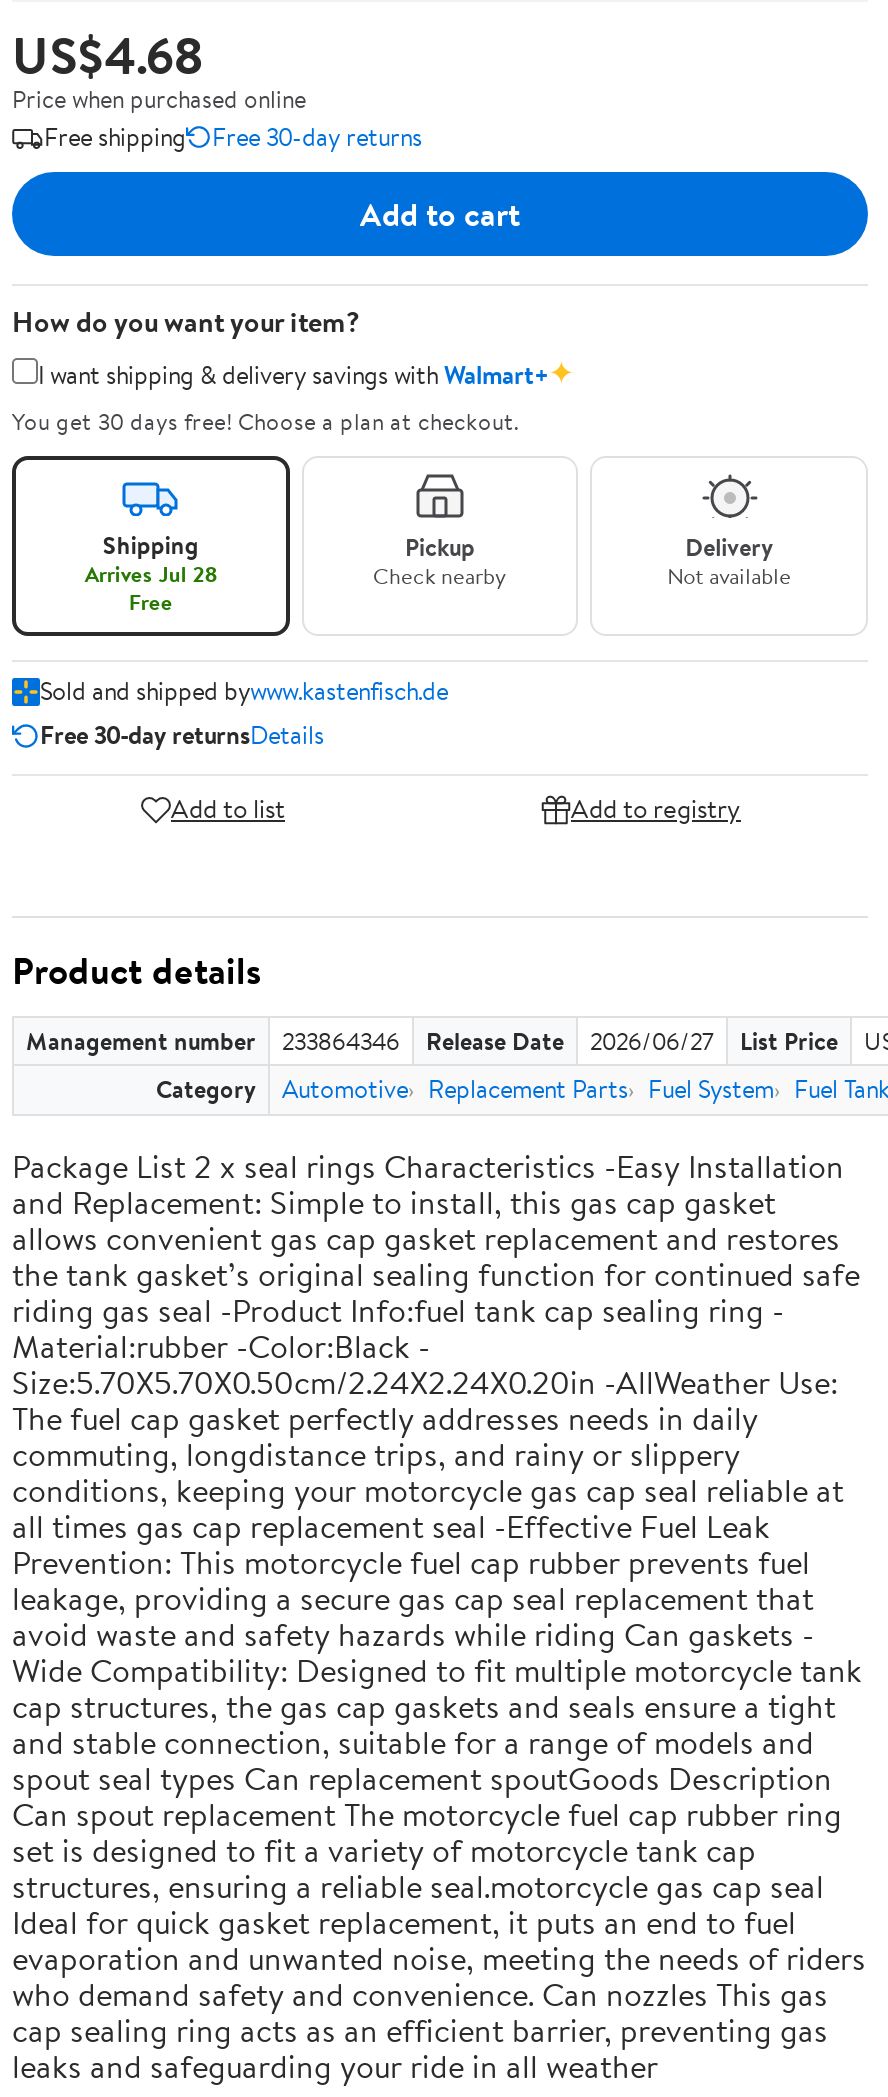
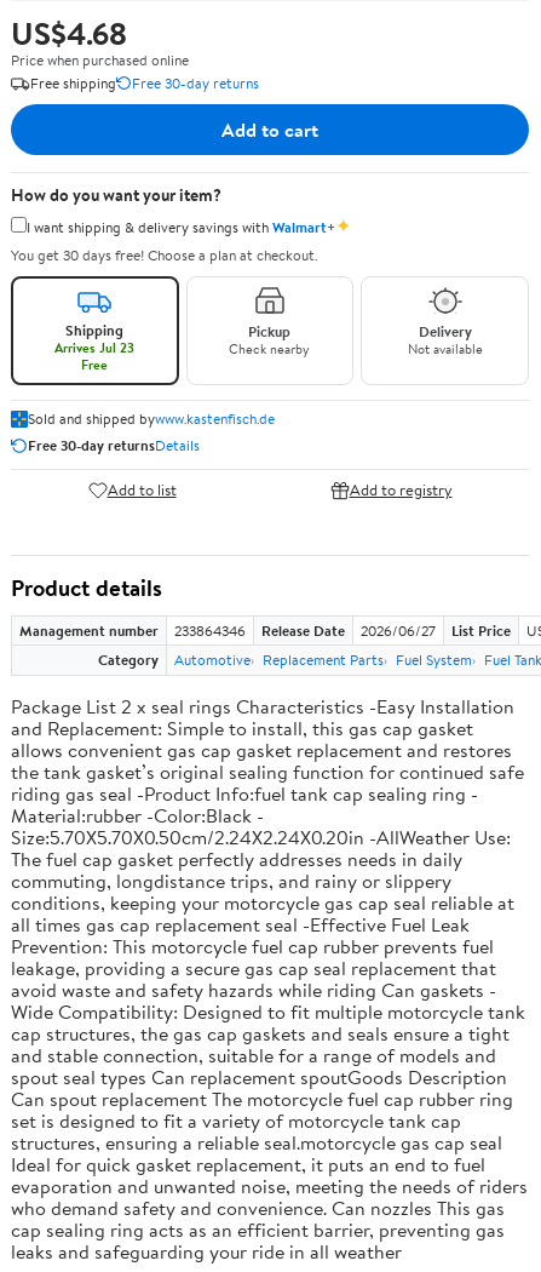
- Arrives Jul 28
+ Arrives Jul 23
